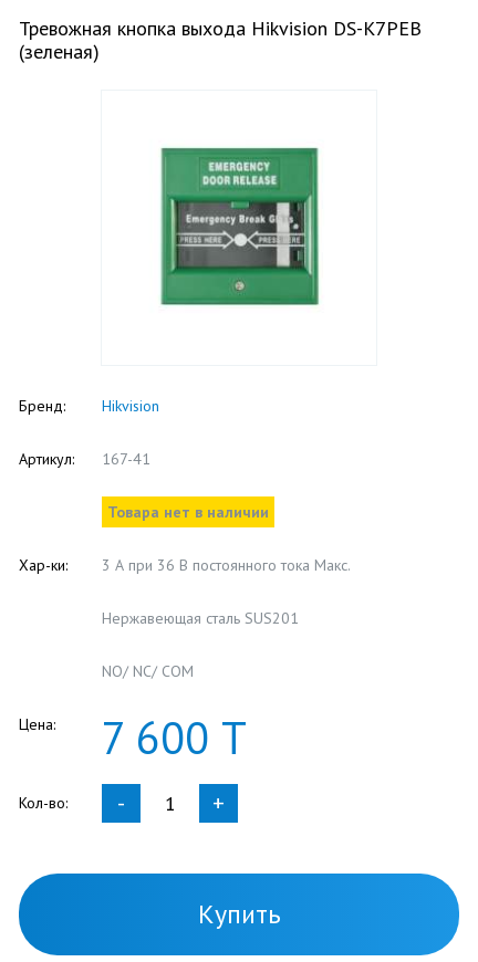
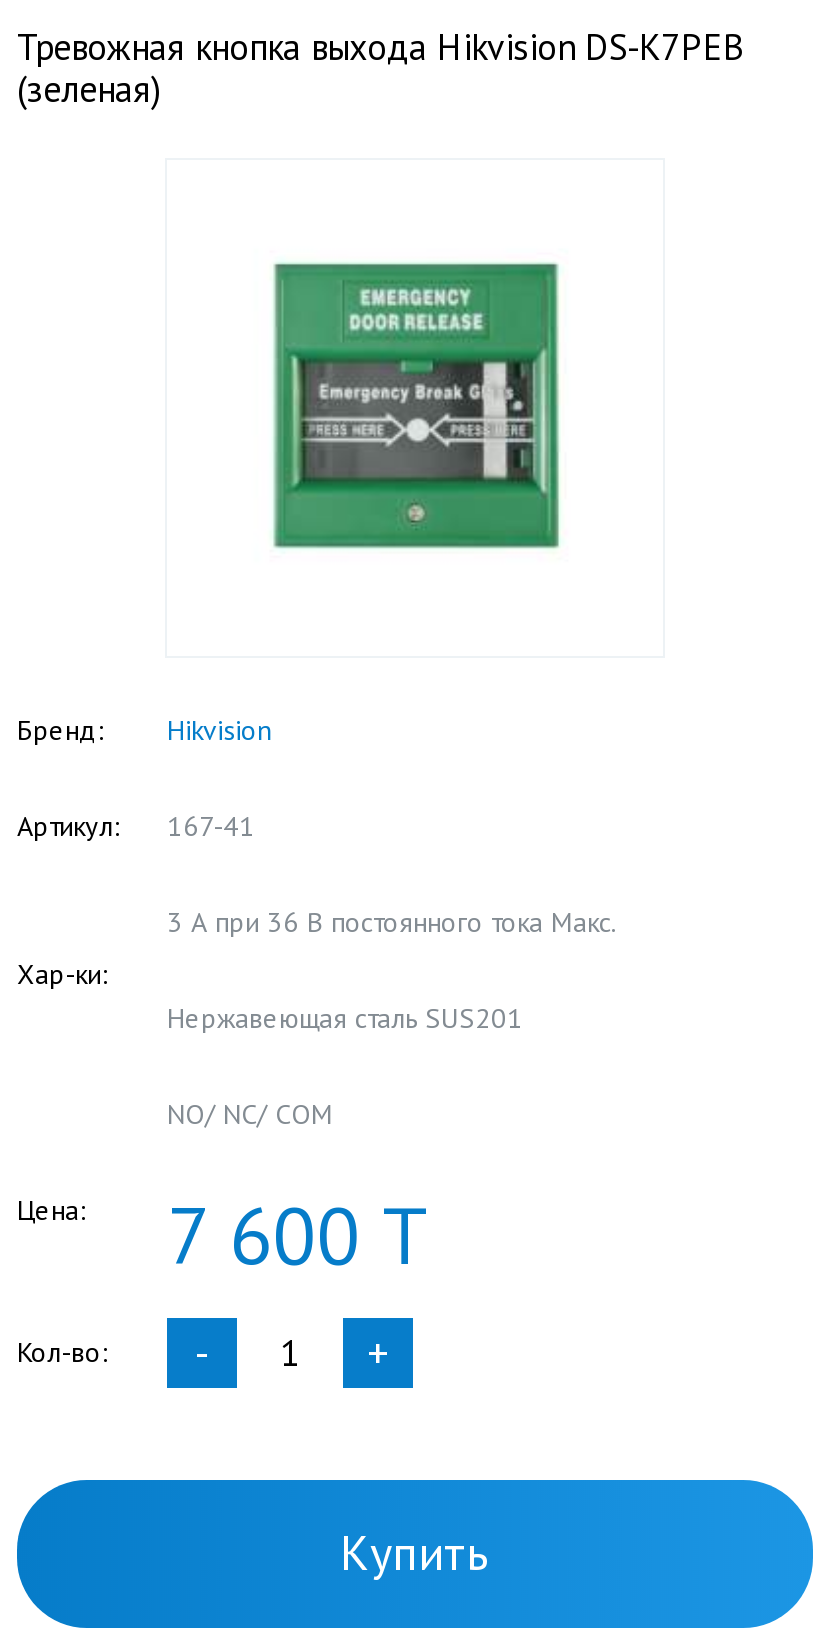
- Товара нет в наличии
